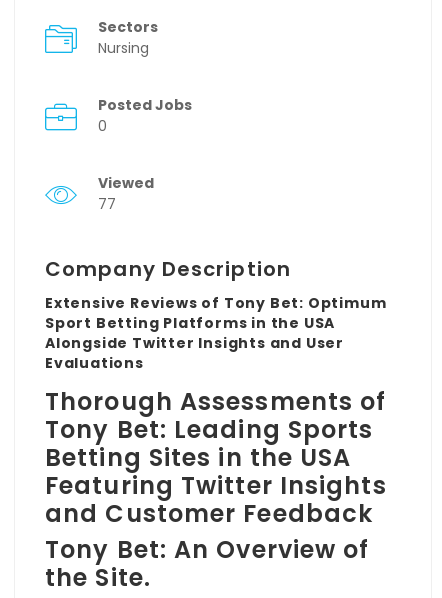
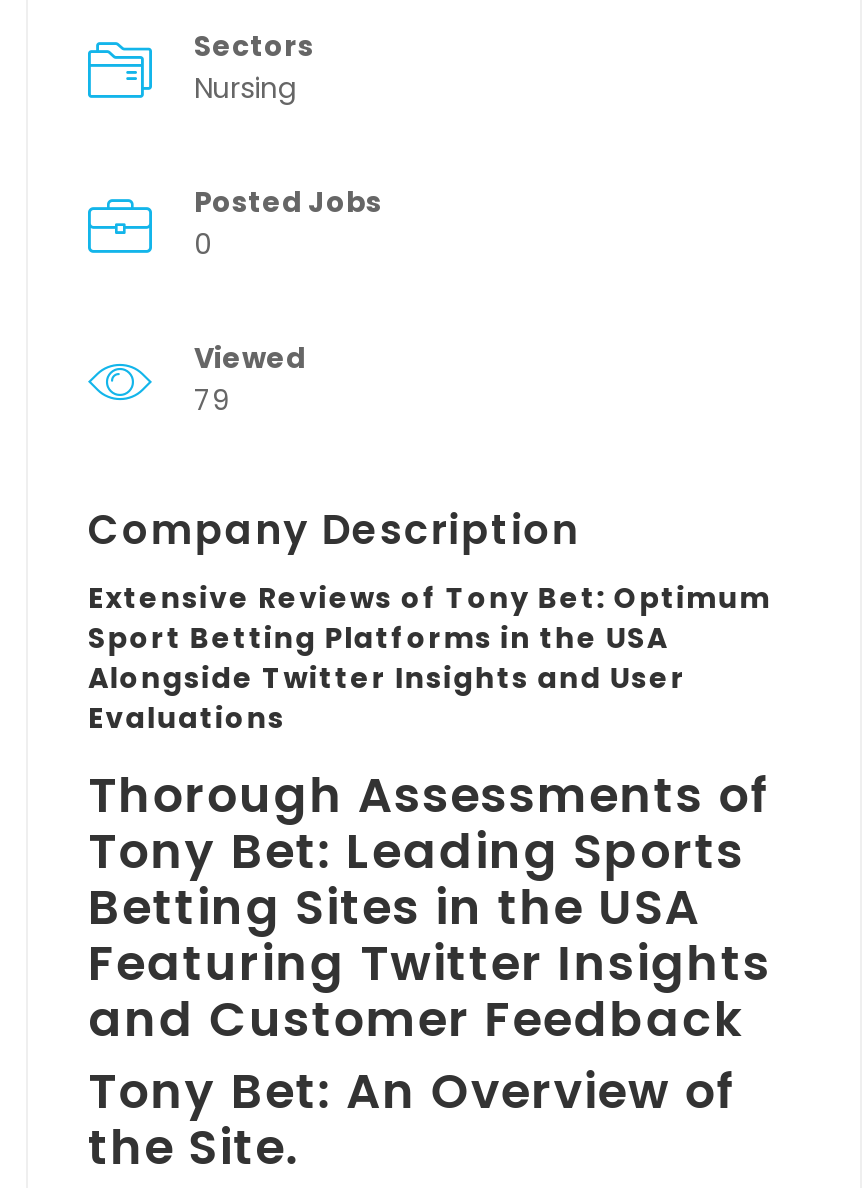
- 77
+ 79
